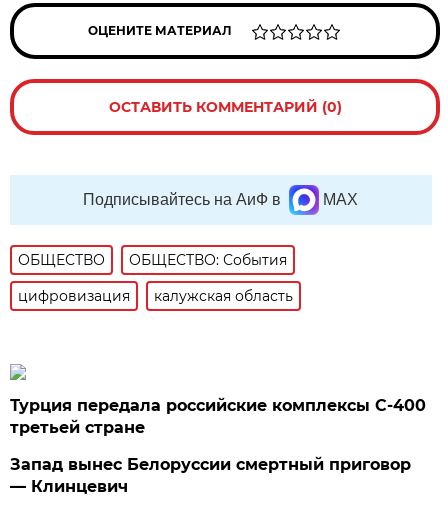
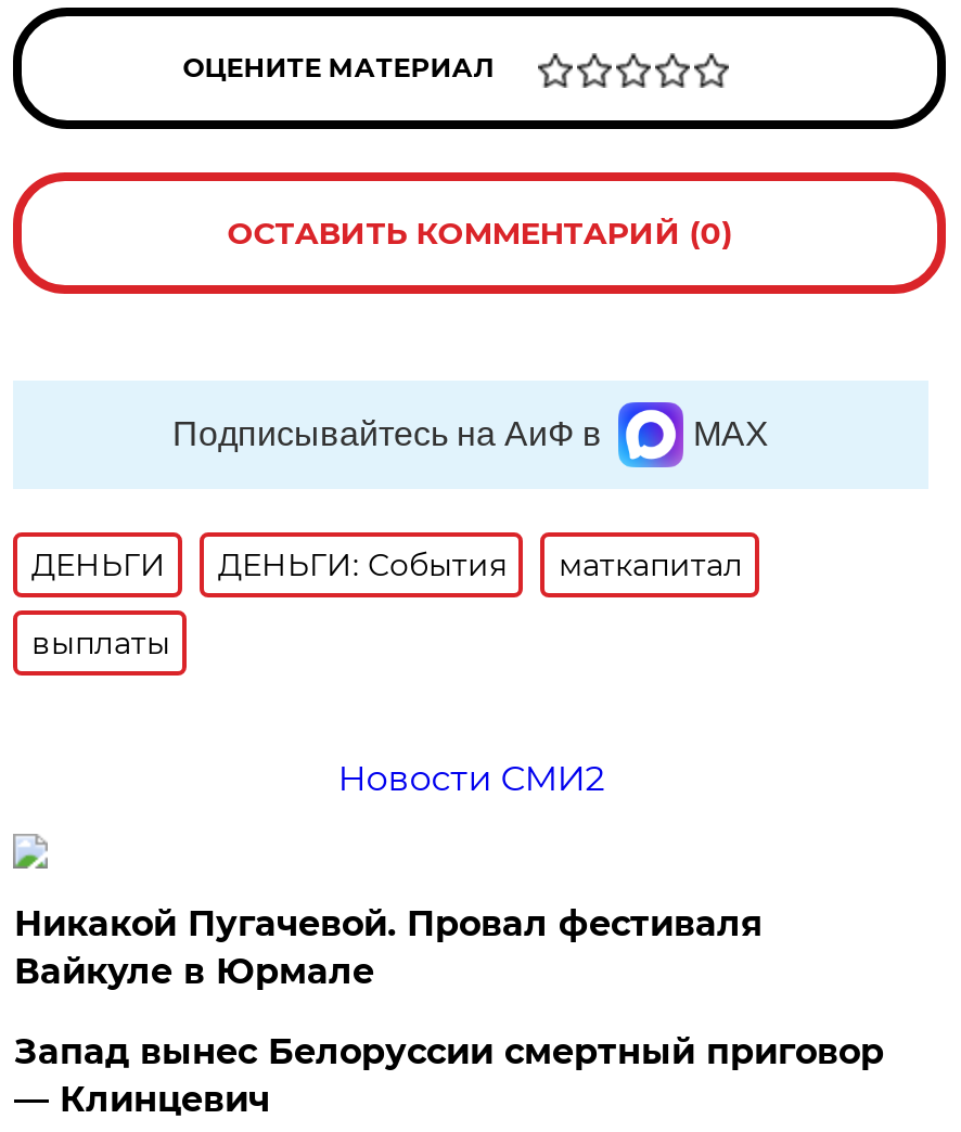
- ОБЩЕСТВО
- ОБЩЕСТВО: События
- цифровизация
- калужская область
+ ДЕНЬГИ
+ ДЕНЬГИ: События
+ маткапитал
+ выплаты
+ Новости СМИ2

- Турция передала российские комплексы С-400
- третьей стране
+ Никакой Пугачевой. Провал фестиваля
+ Вайкуле в Юрмале
